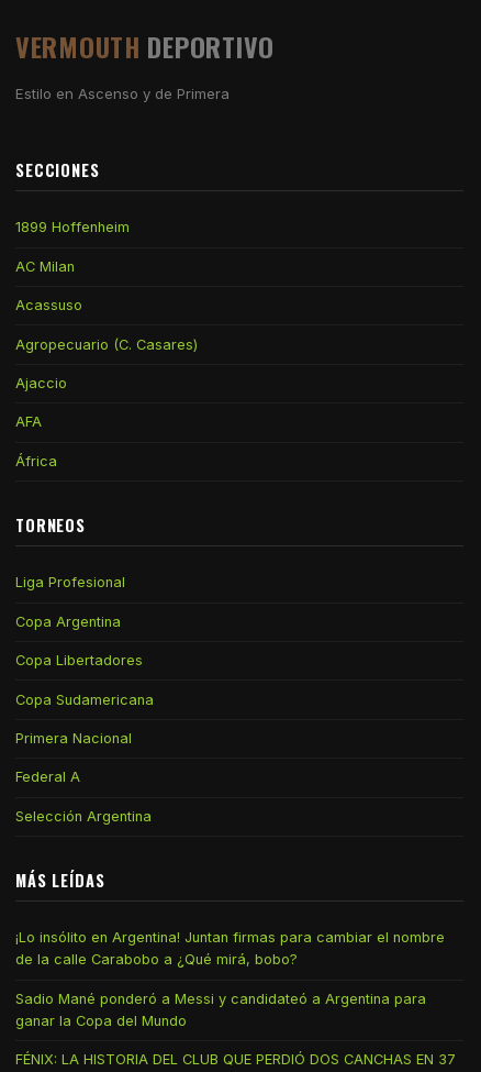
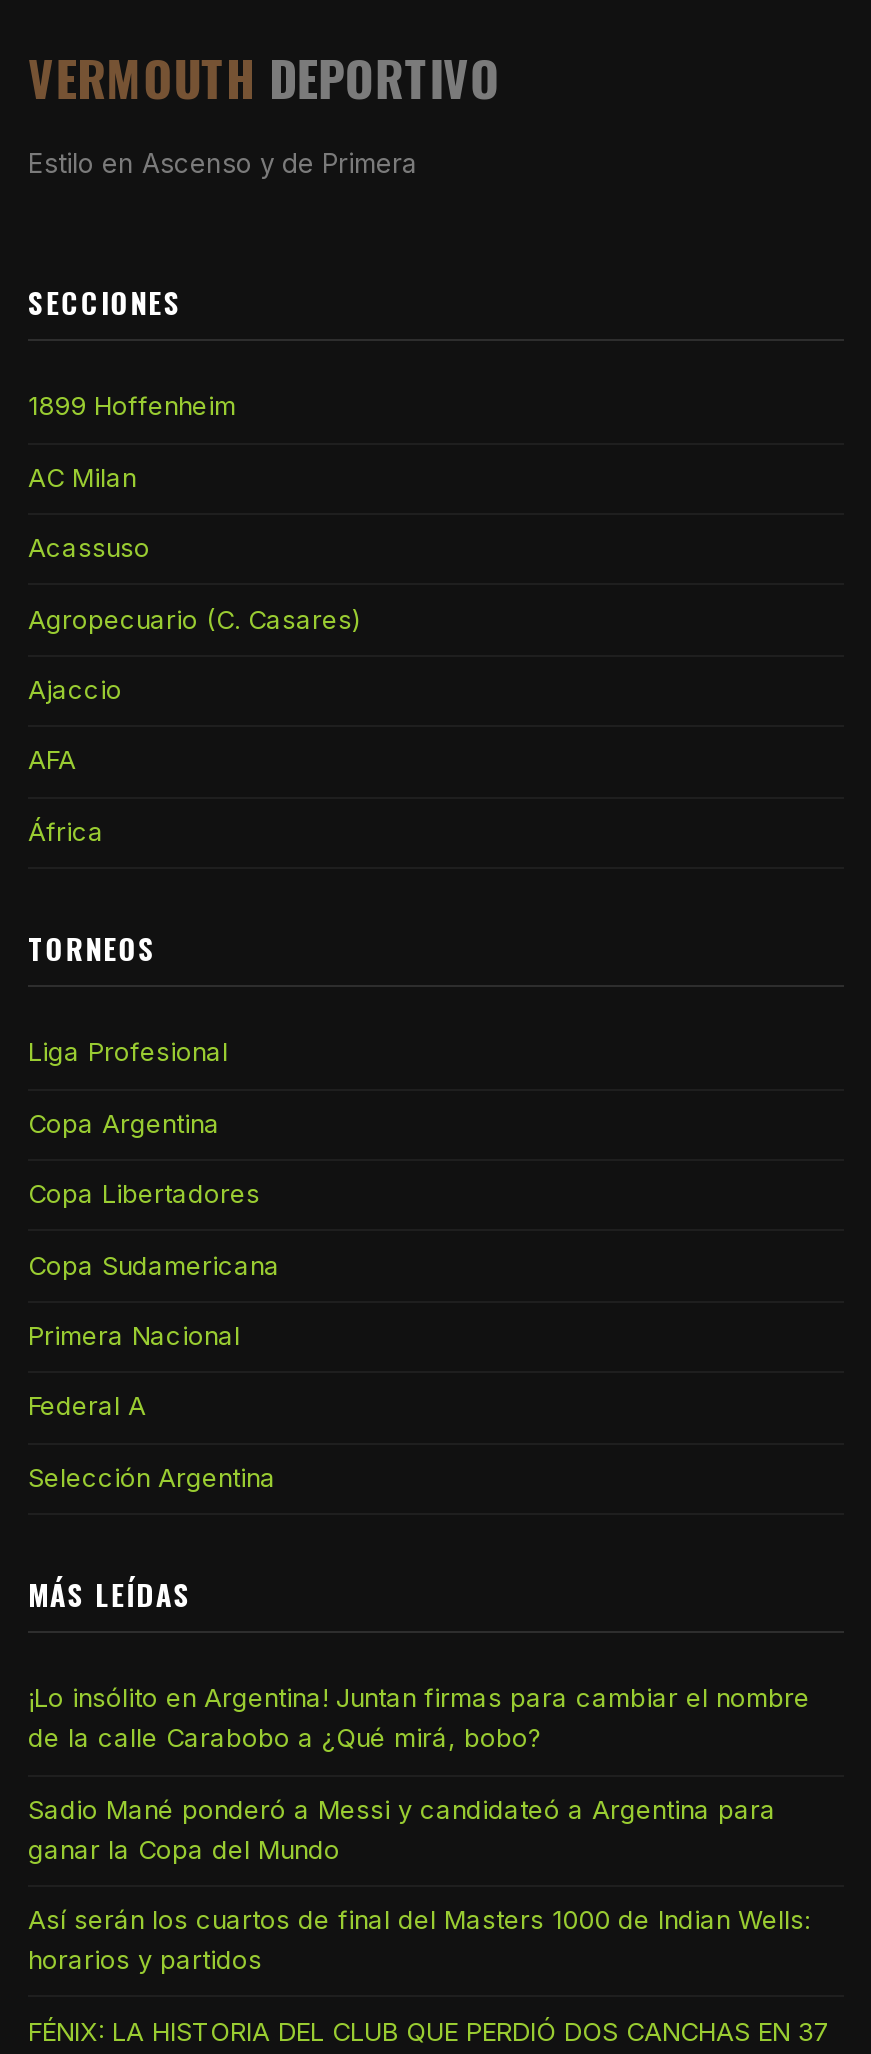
+ Así serán los cuartos de final del Masters 1000 de Indian Wells:
+ horarios y partidos
